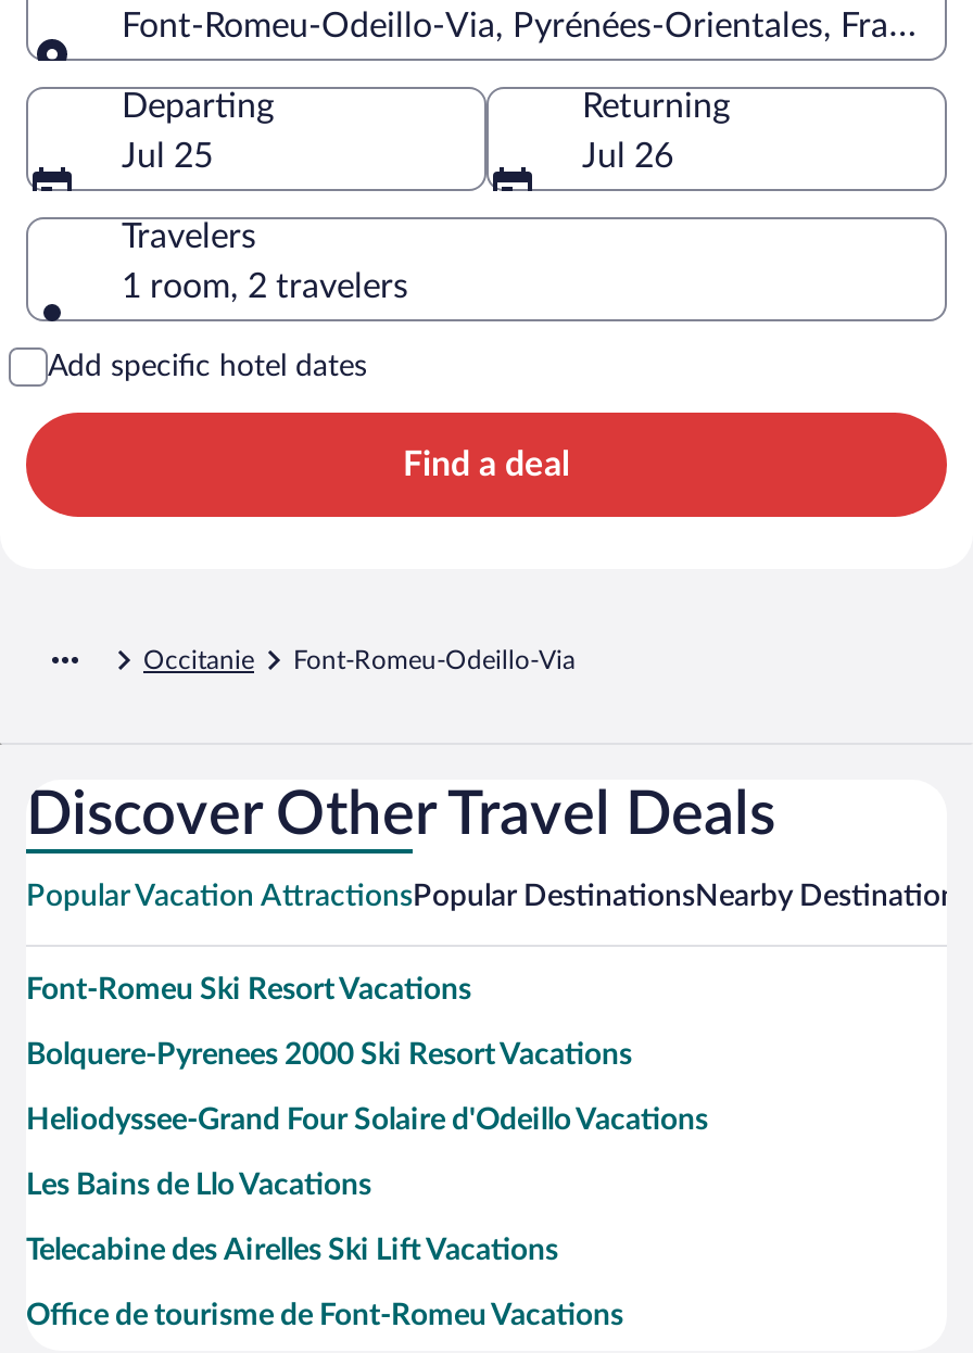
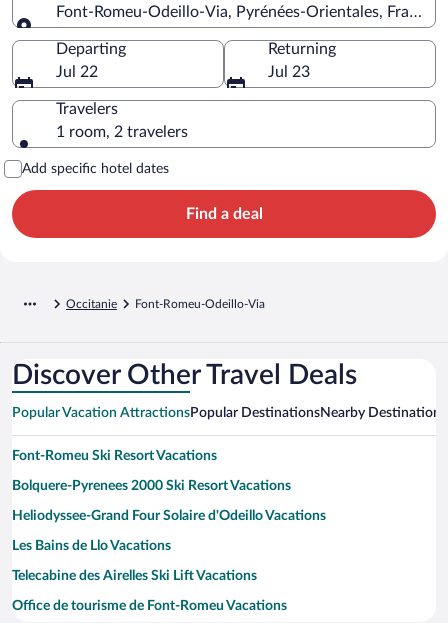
- Jul 25
+ Jul 22

- Jul 26
+ Jul 23
